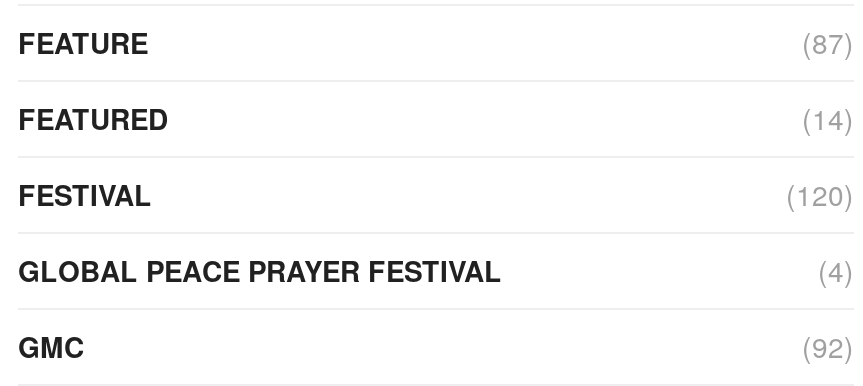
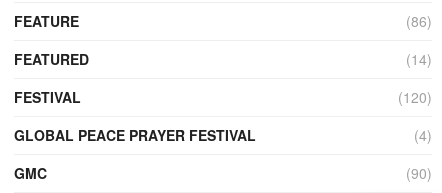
- (87)
+ (86)

- (92)
+ (90)
